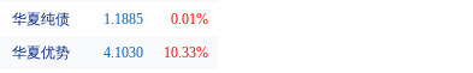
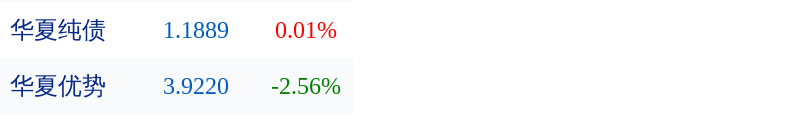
- 1.1885 0.01%
+ 1.1889 0.01%

- 4.1030
+ 3.9220

- 10.33%
+ -2.56%
